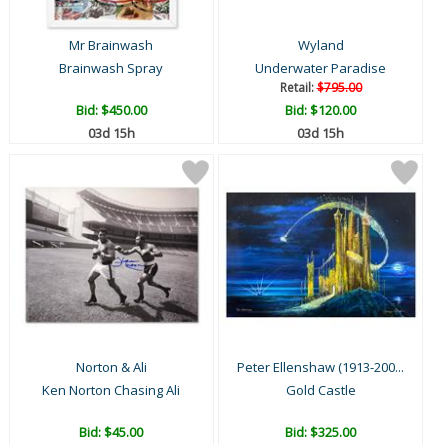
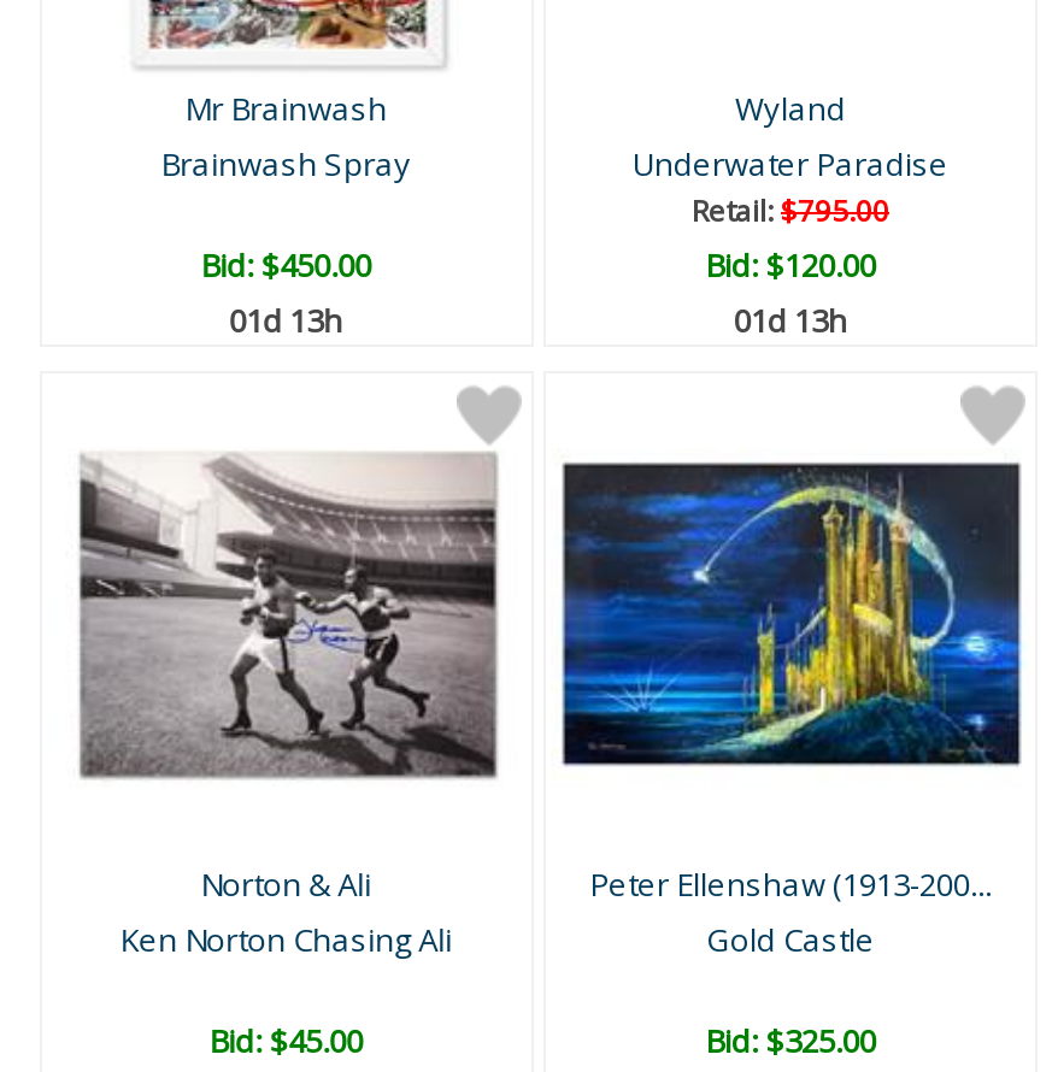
- 03d 15h
+ 01d 13h

- 03d 15h
+ 01d 13h
